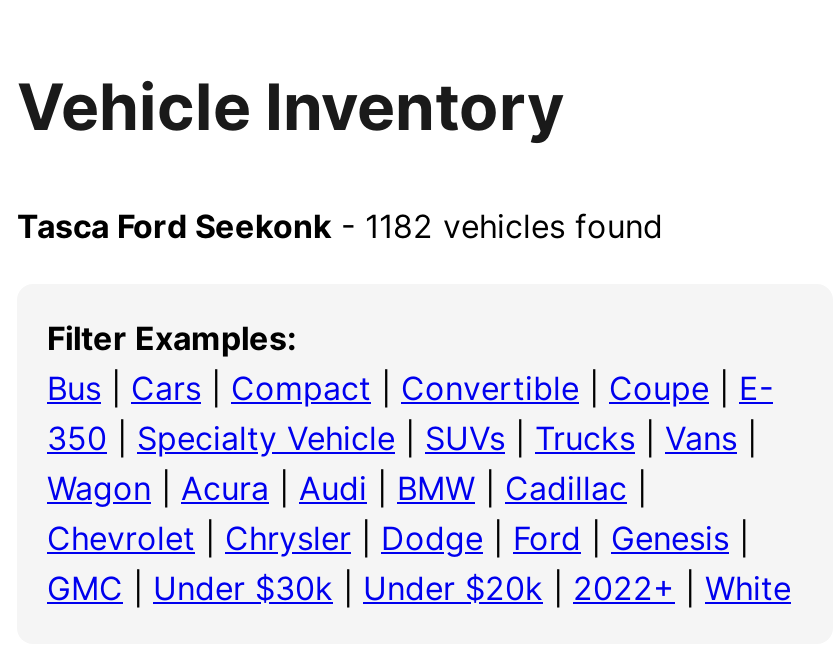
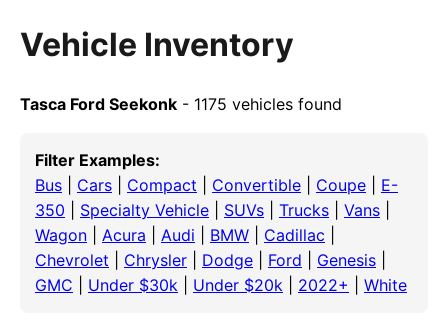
- Tasca Ford Seekonk - 1182 vehicles found
+ Tasca Ford Seekonk - 1175 vehicles found
